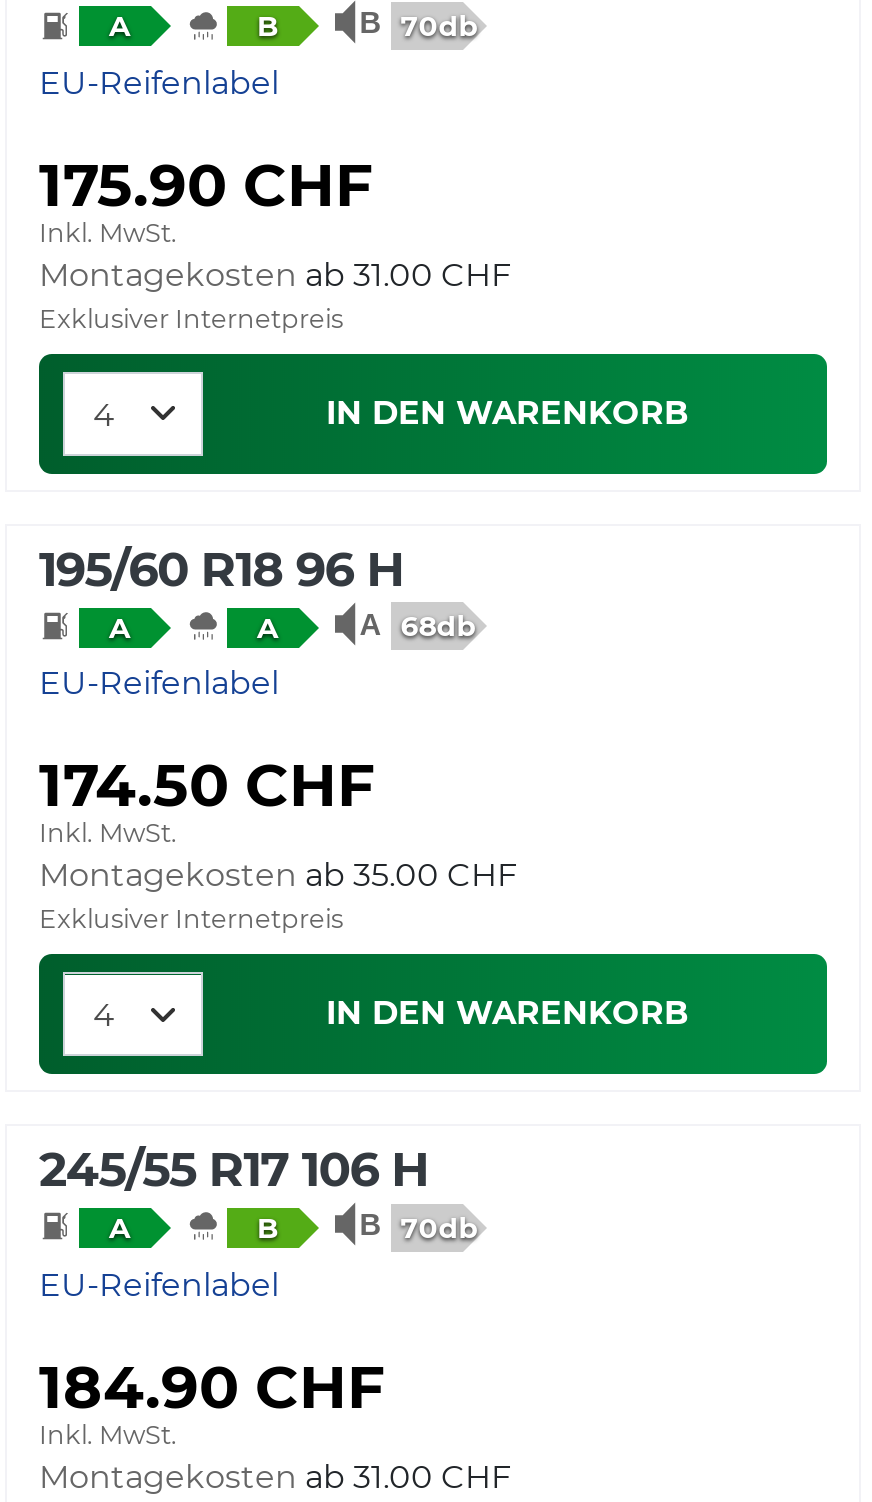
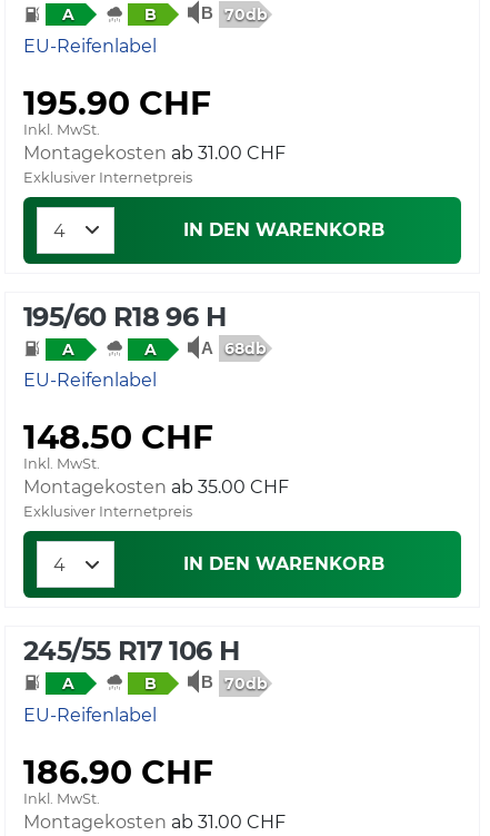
- 175.90 CHF
+ 195.90 CHF

- 174.50 CHF
+ 148.50 CHF

- 184.90 CHF
+ 186.90 CHF
